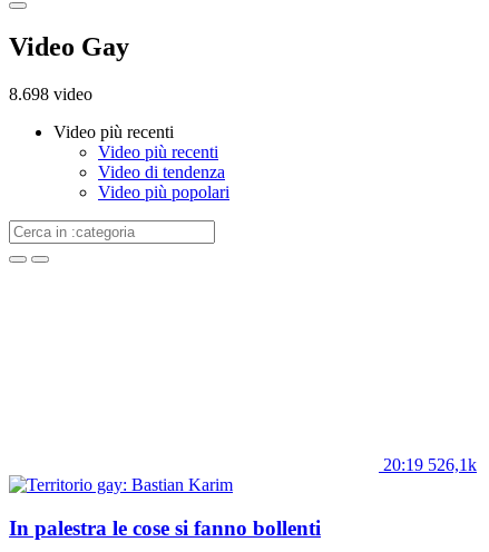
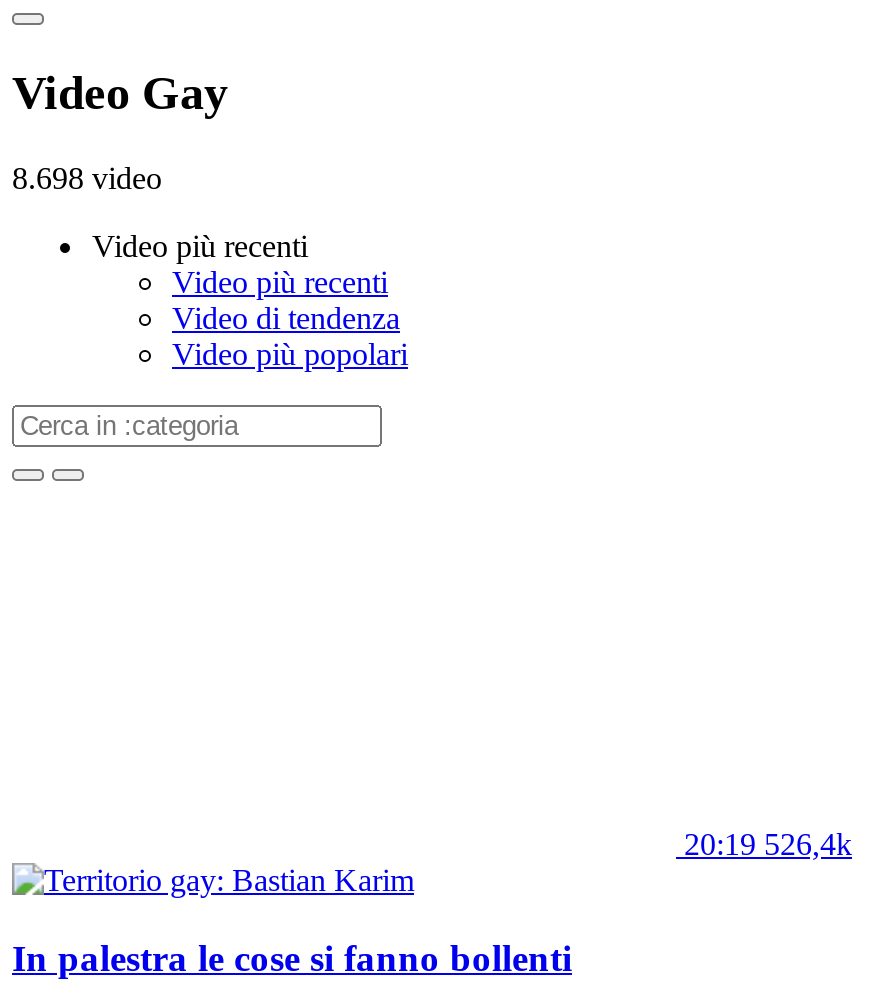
- 20:19 526,1k
+ 20:19 526,4k
